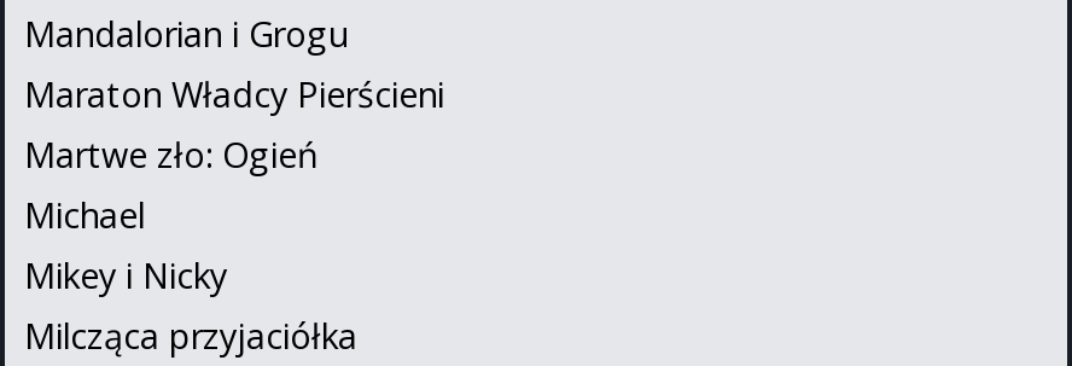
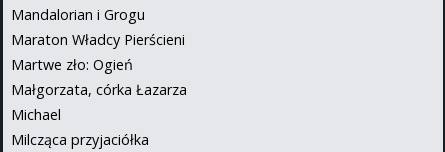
+ Małgorzata, córka Łazarza

moved down: Michael

- Mikey i Nicky
